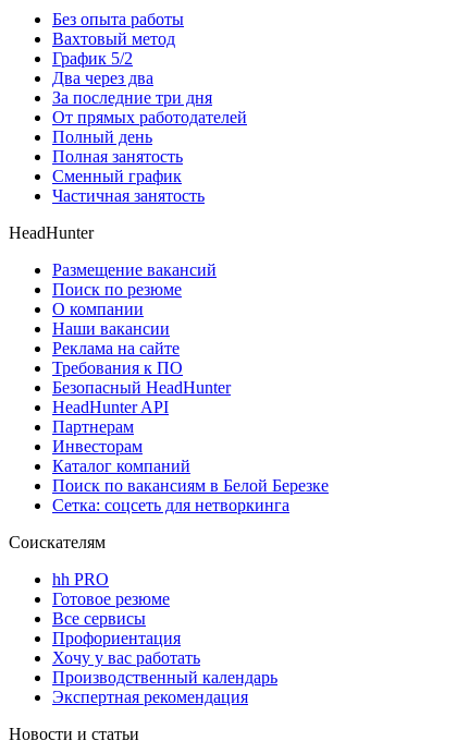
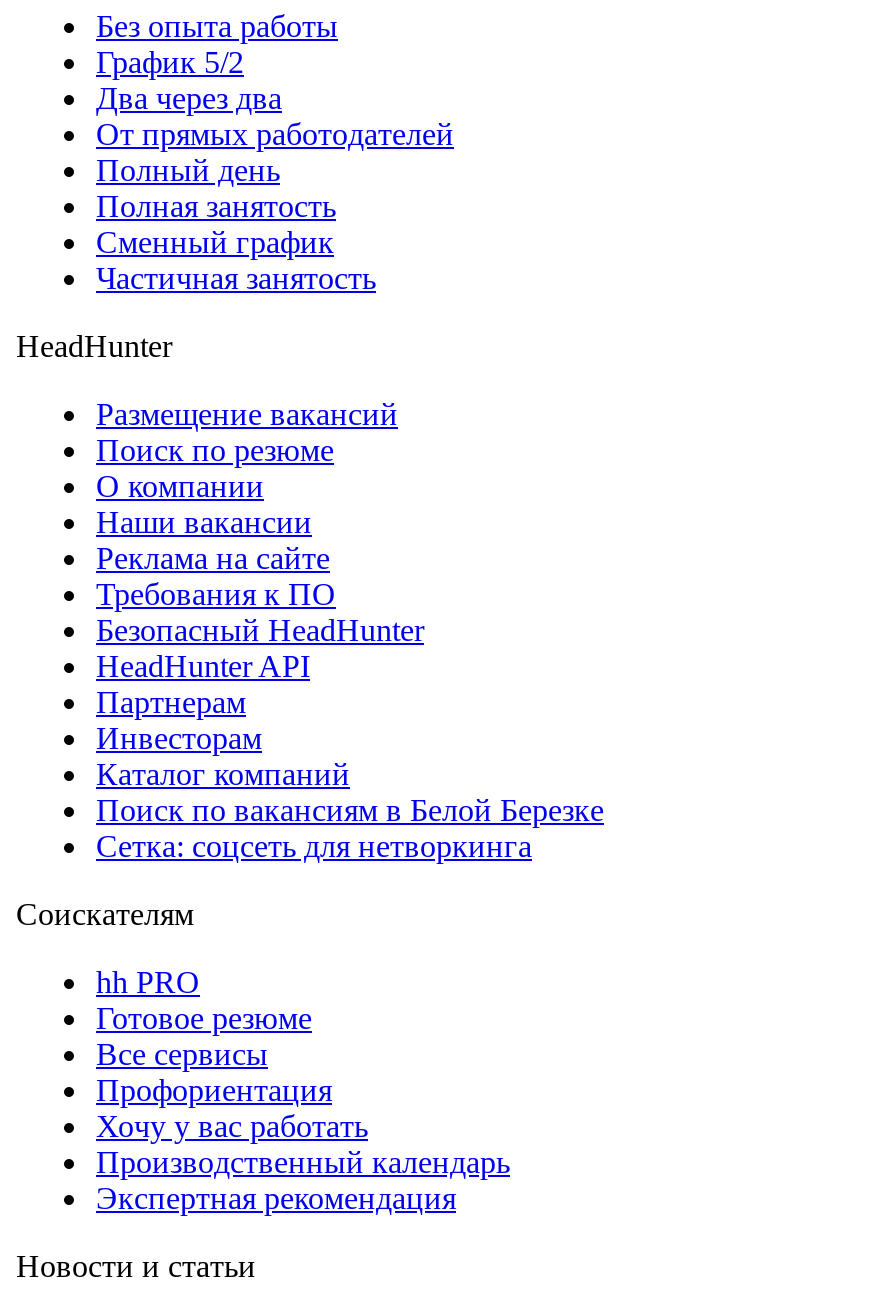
- Вахтовый метод

- За последние три дня
